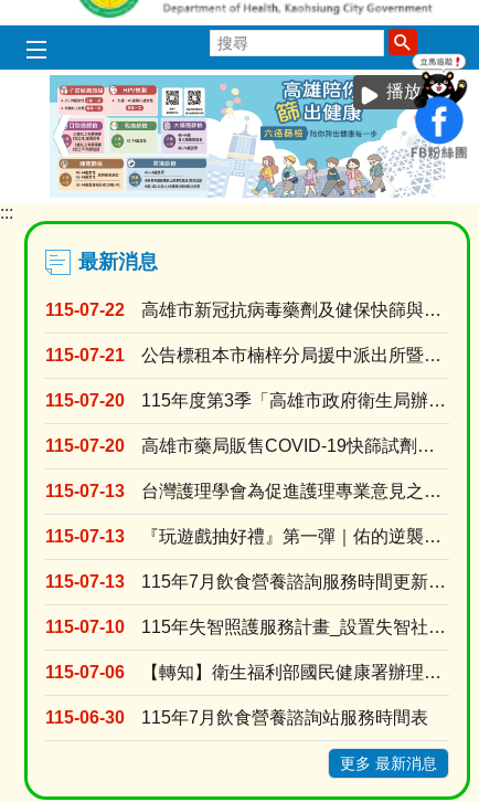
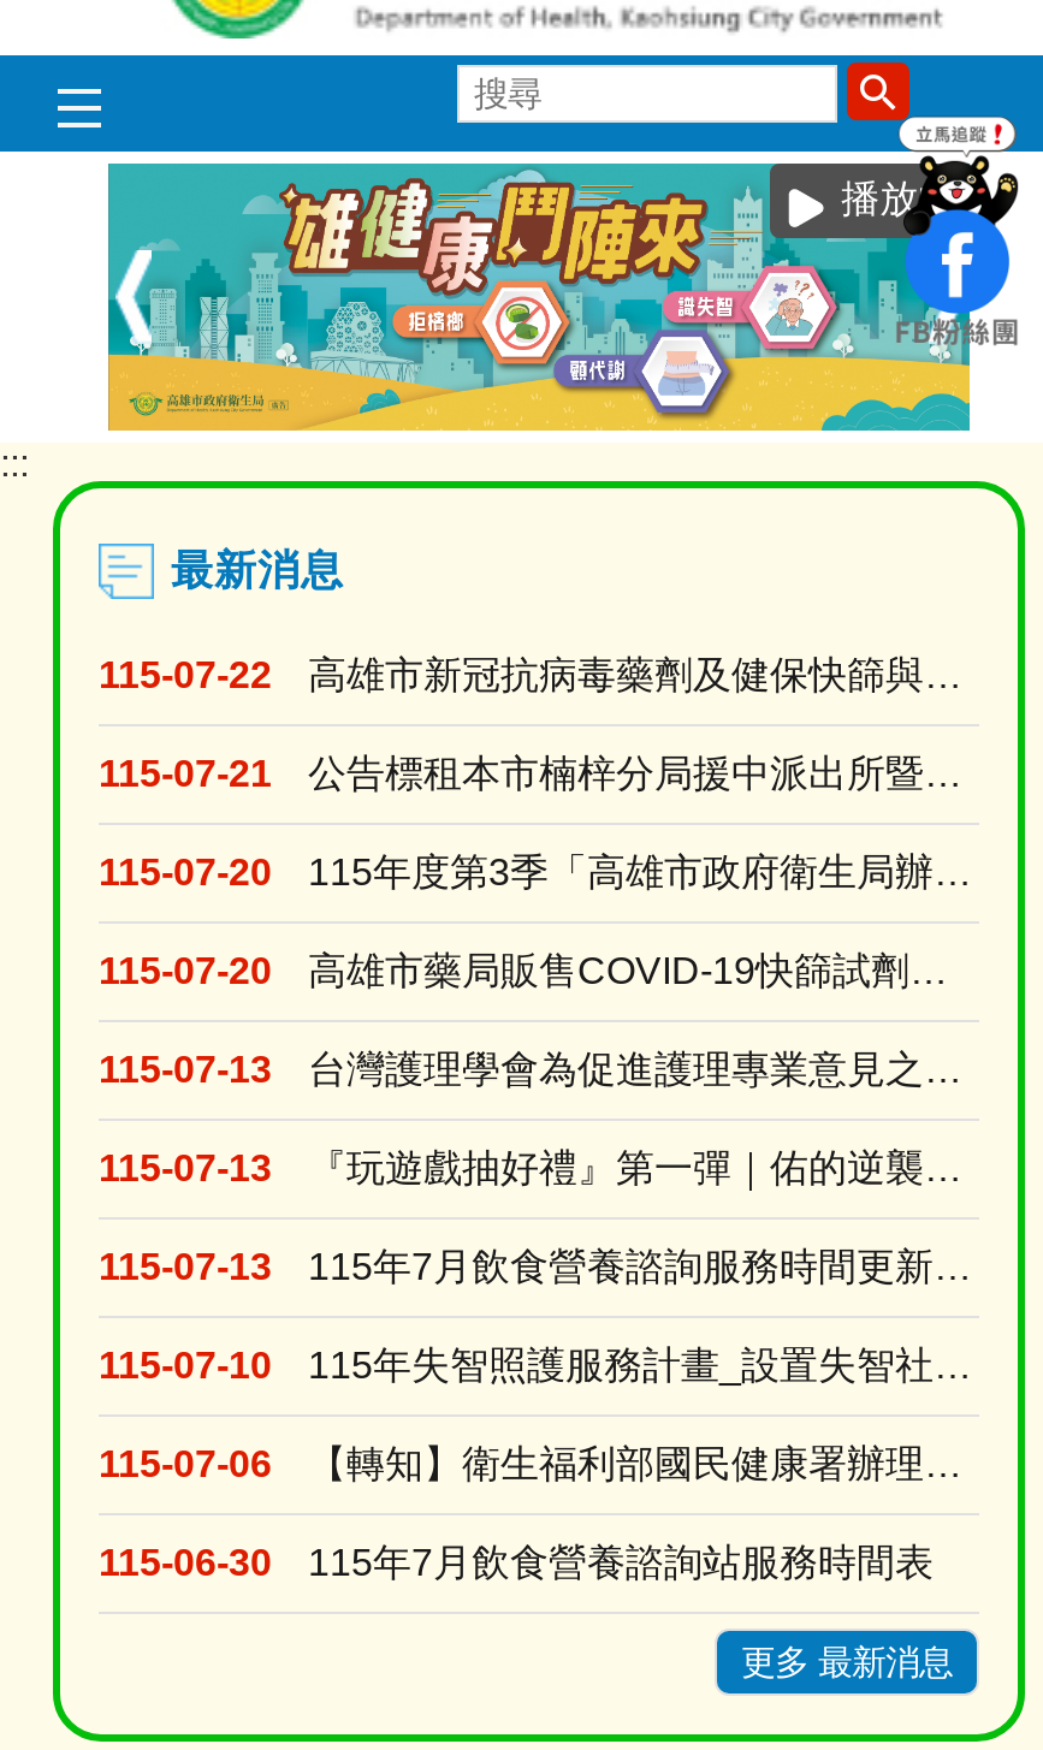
- [image]
+ [image]
